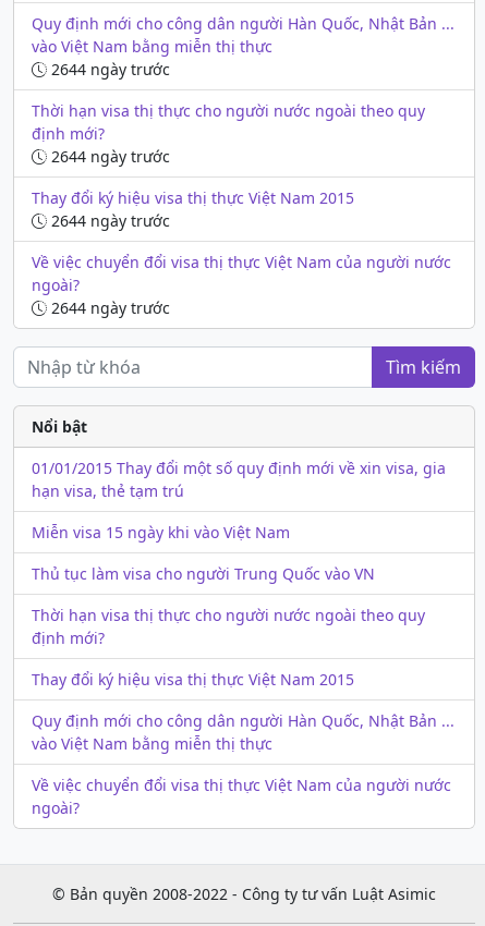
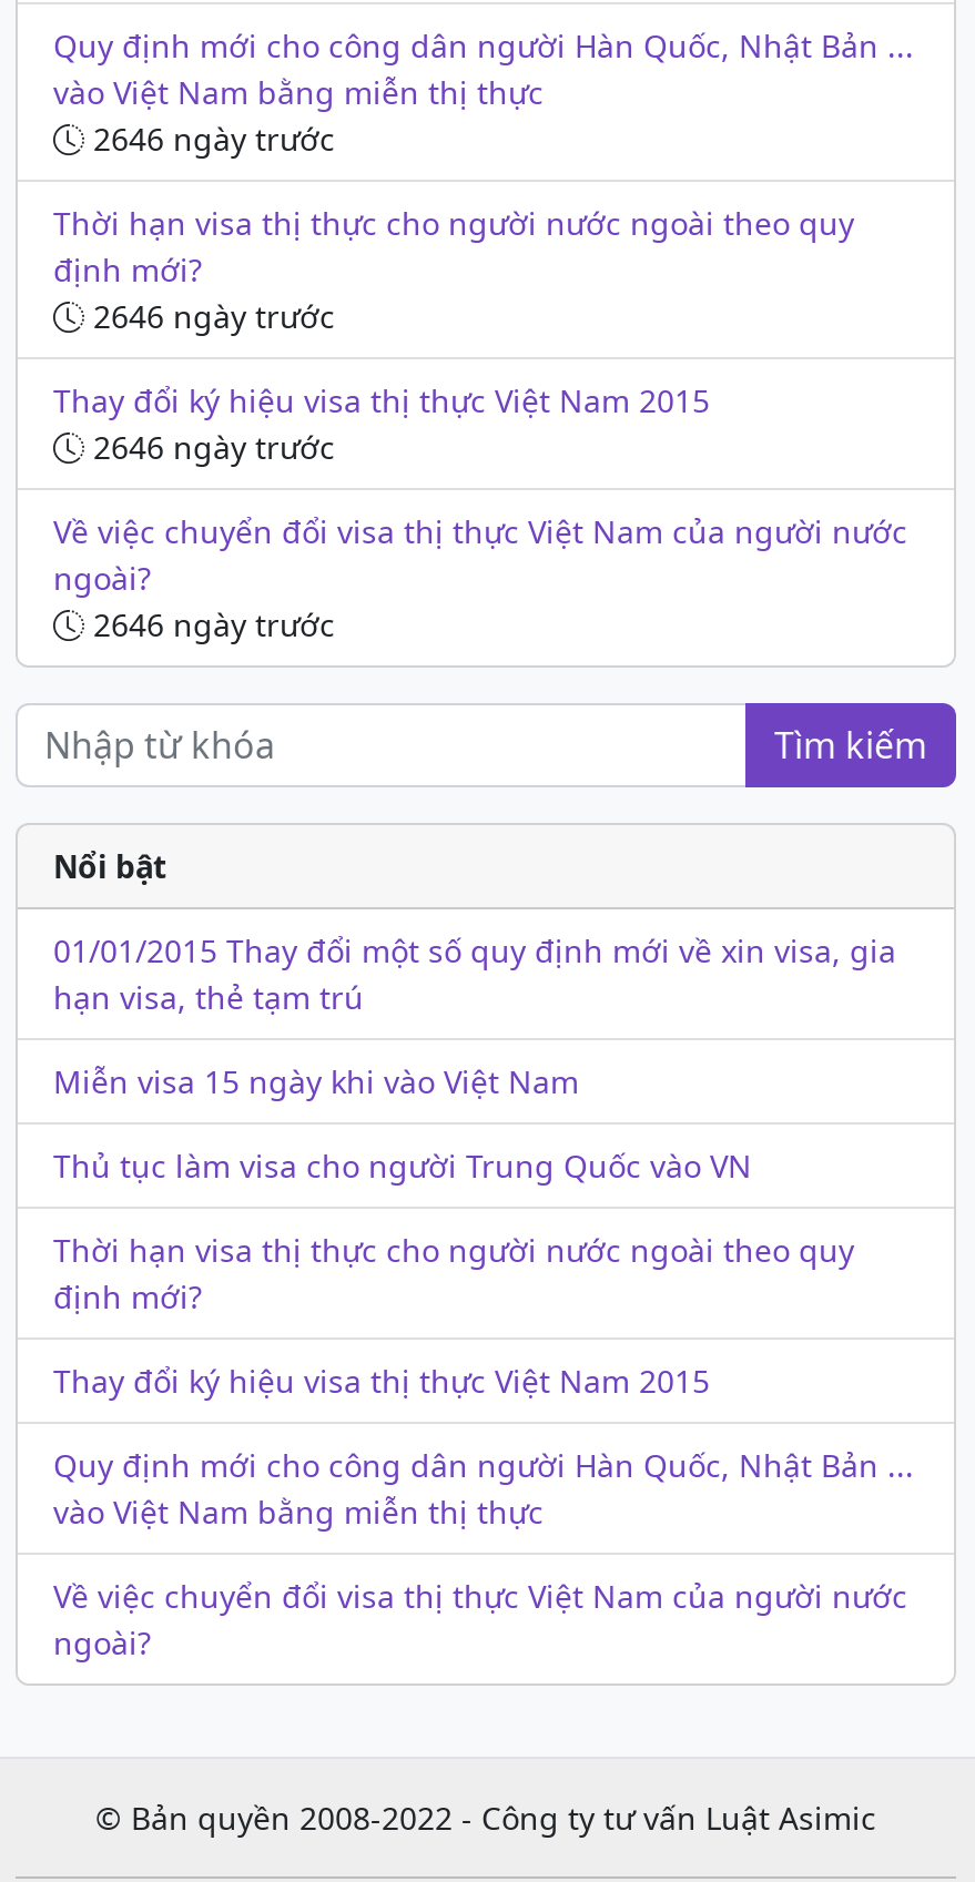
- 2644 ngày trước
+ 2646 ngày trước

- 2644 ngày trước
+ 2646 ngày trước

- 2644 ngày trước
+ 2646 ngày trước

- 2644 ngày trước
+ 2646 ngày trước
